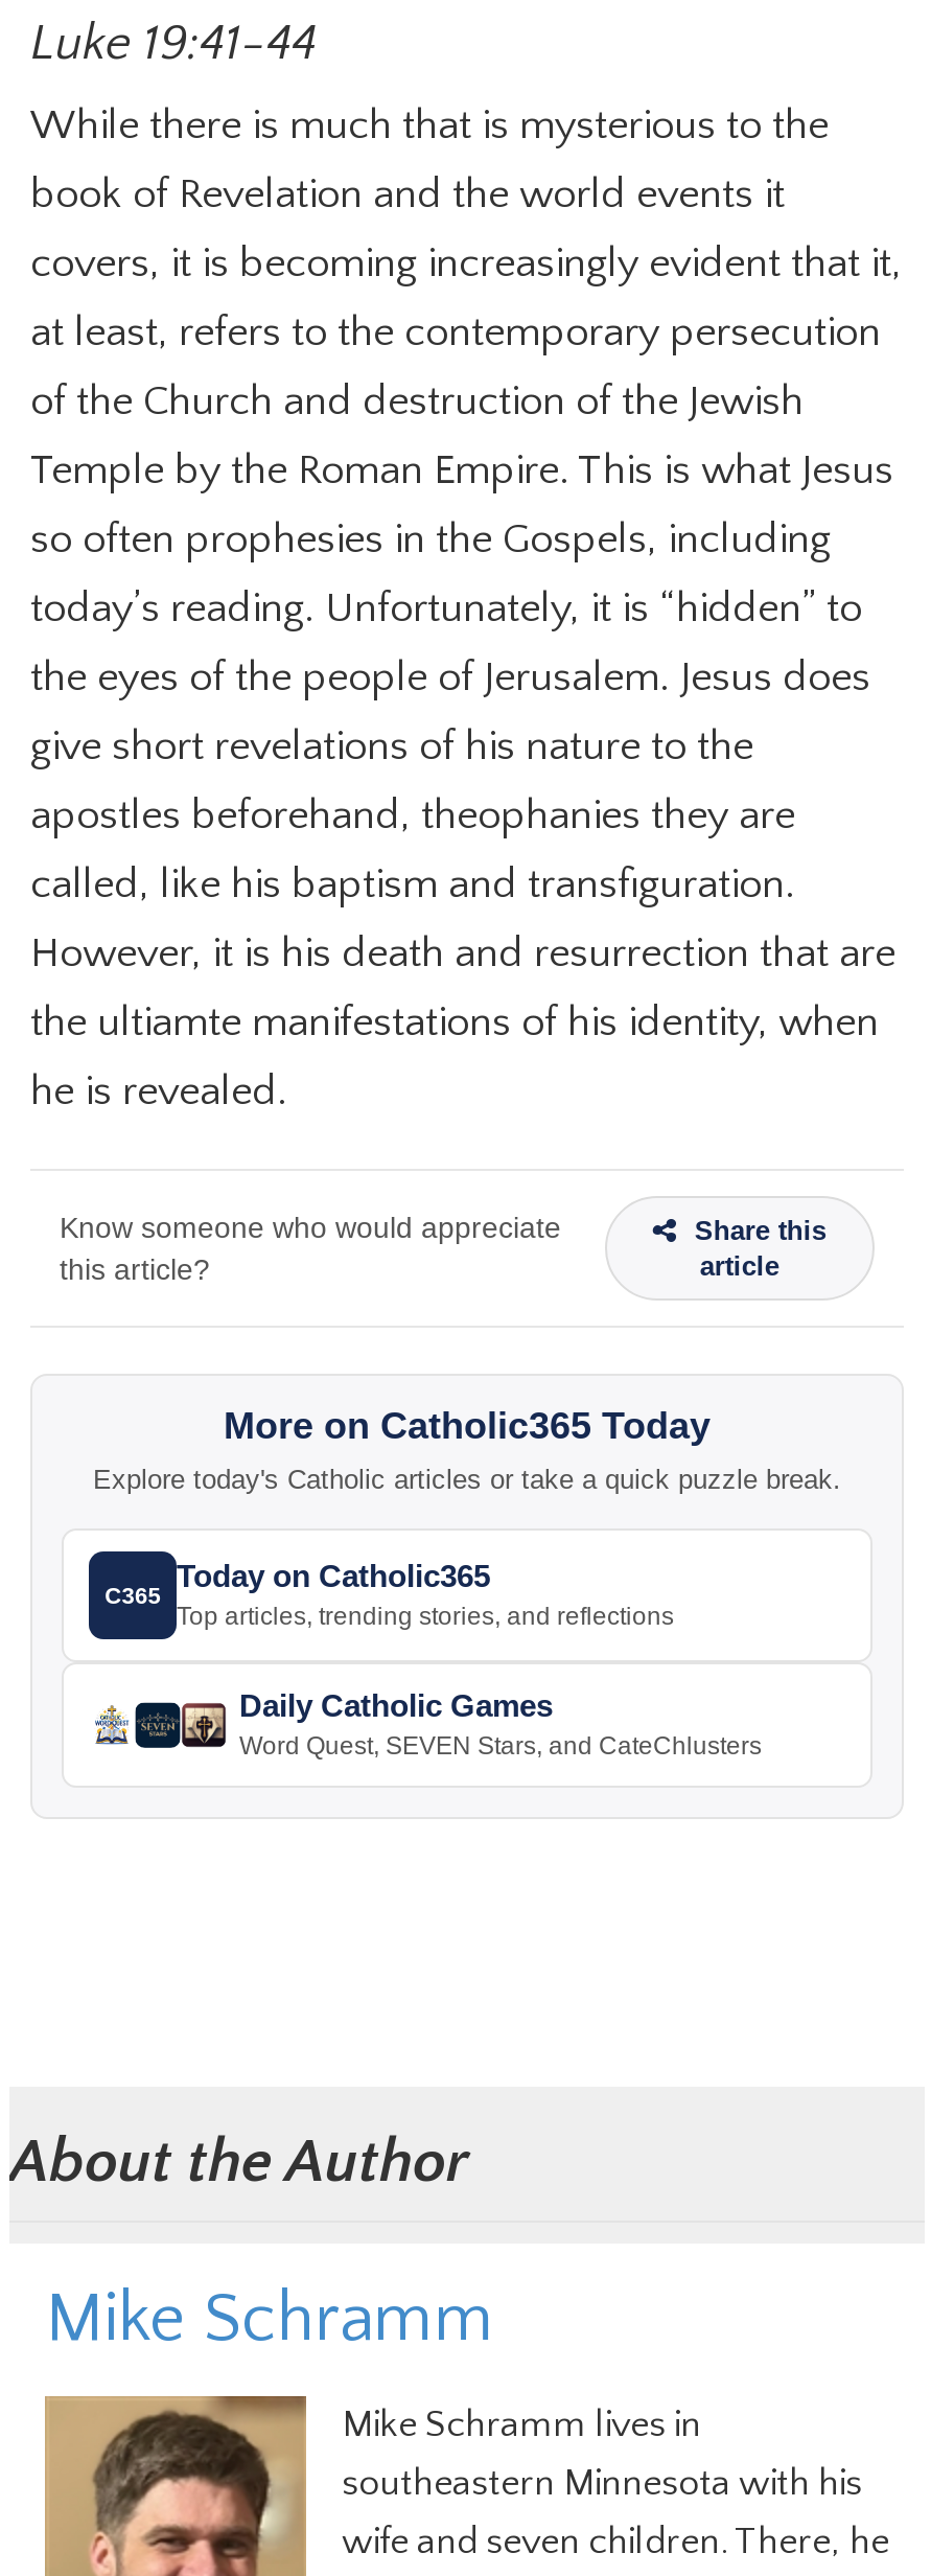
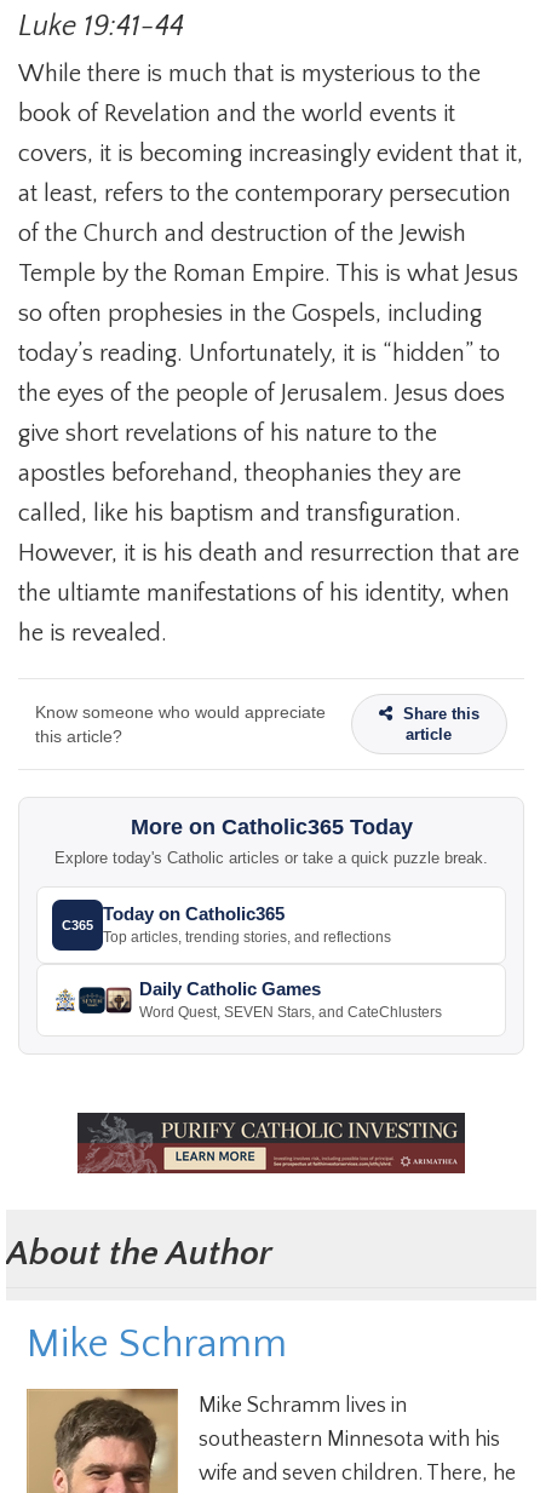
+ [image]
